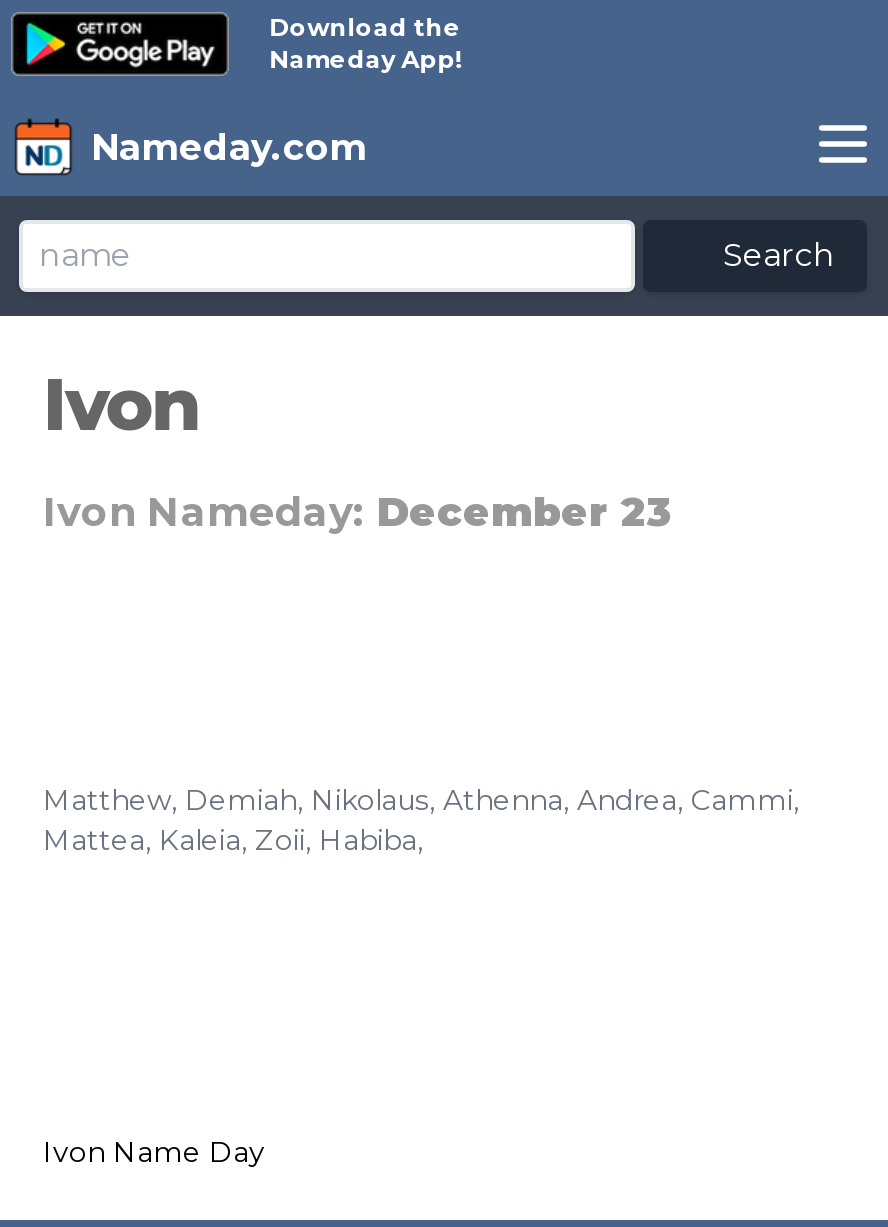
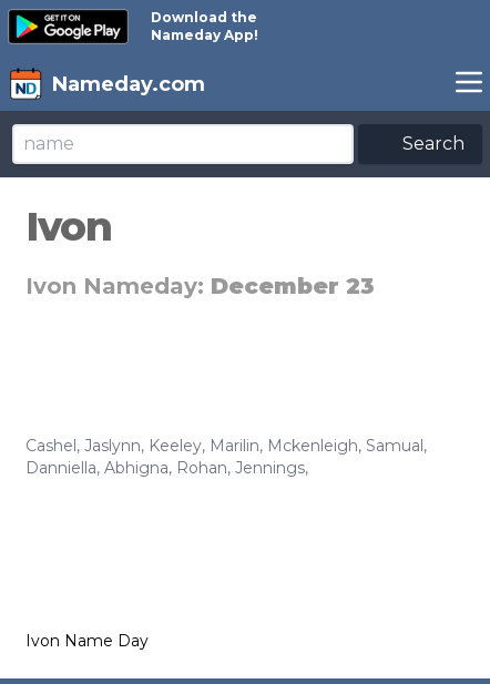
- Matthew, Demiah, Nikolaus, Athenna, Andrea, Cammi,
- Mattea, Kaleia, Zoii, Habiba,
+ Cashel, Jaslynn, Keeley, Marilin, Mckenleigh, Samual,
+ Danniella, Abhigna, Rohan, Jennings,
